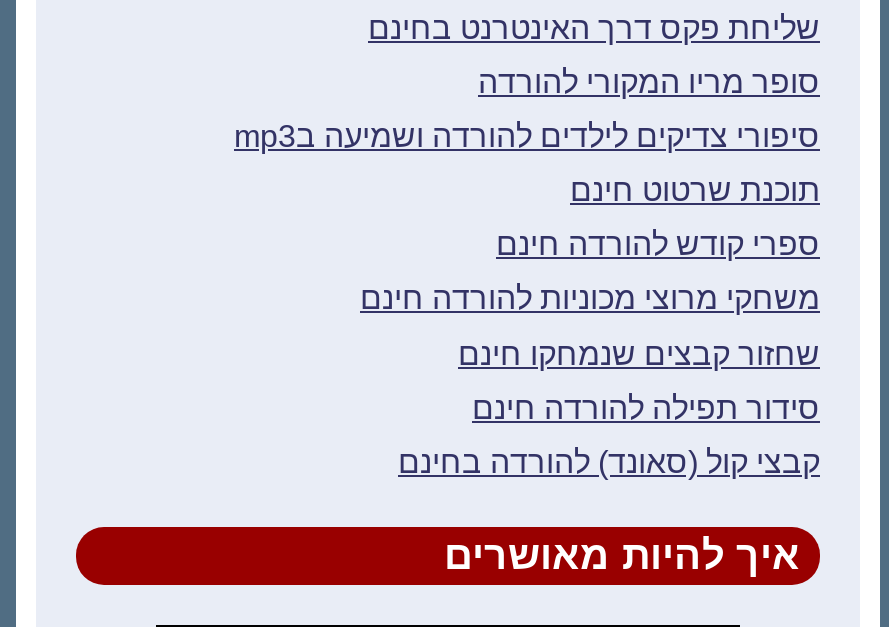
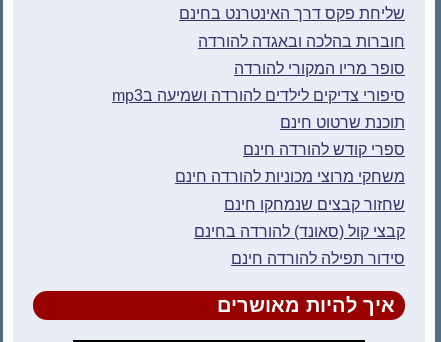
+ חוברות בהלכה ובאגדה להורדה

moved down: סידור תפילה להורדה חינם
